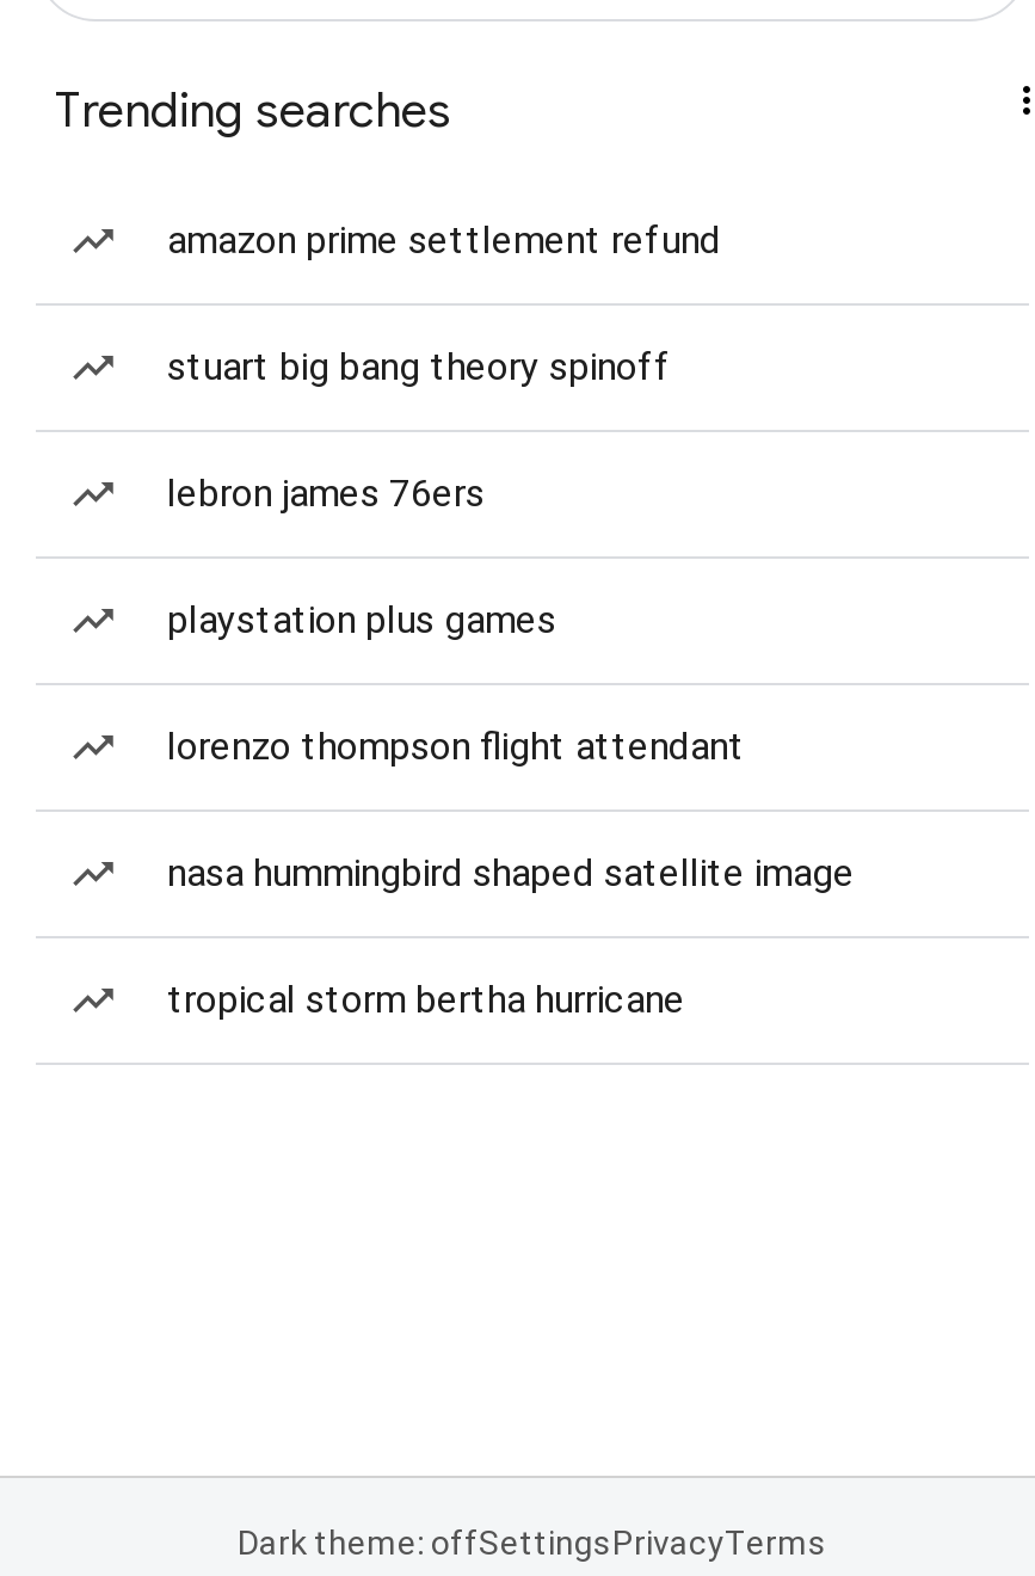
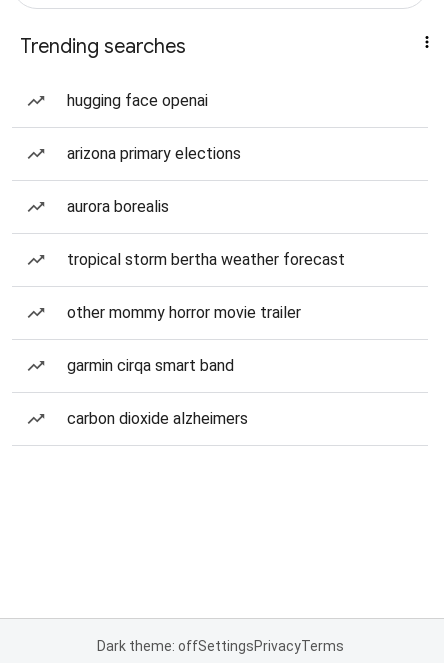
- amazon prime settlement refund
+ hugging face openai

- stuart big bang theory spinoff
+ arizona primary elections

- lebron james 76ers
+ aurora borealis

- playstation plus games
+ tropical storm bertha weather forecast

- lorenzo thompson flight attendant
+ other mommy horror movie trailer

- nasa hummingbird shaped satellite image
+ garmin cirqa smart band

- tropical storm bertha hurricane
+ carbon dioxide alzheimers
